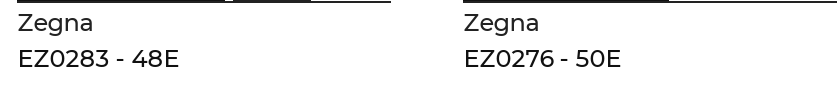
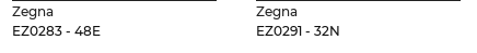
- EZ0276 - 50E
+ EZ0291 - 32N
